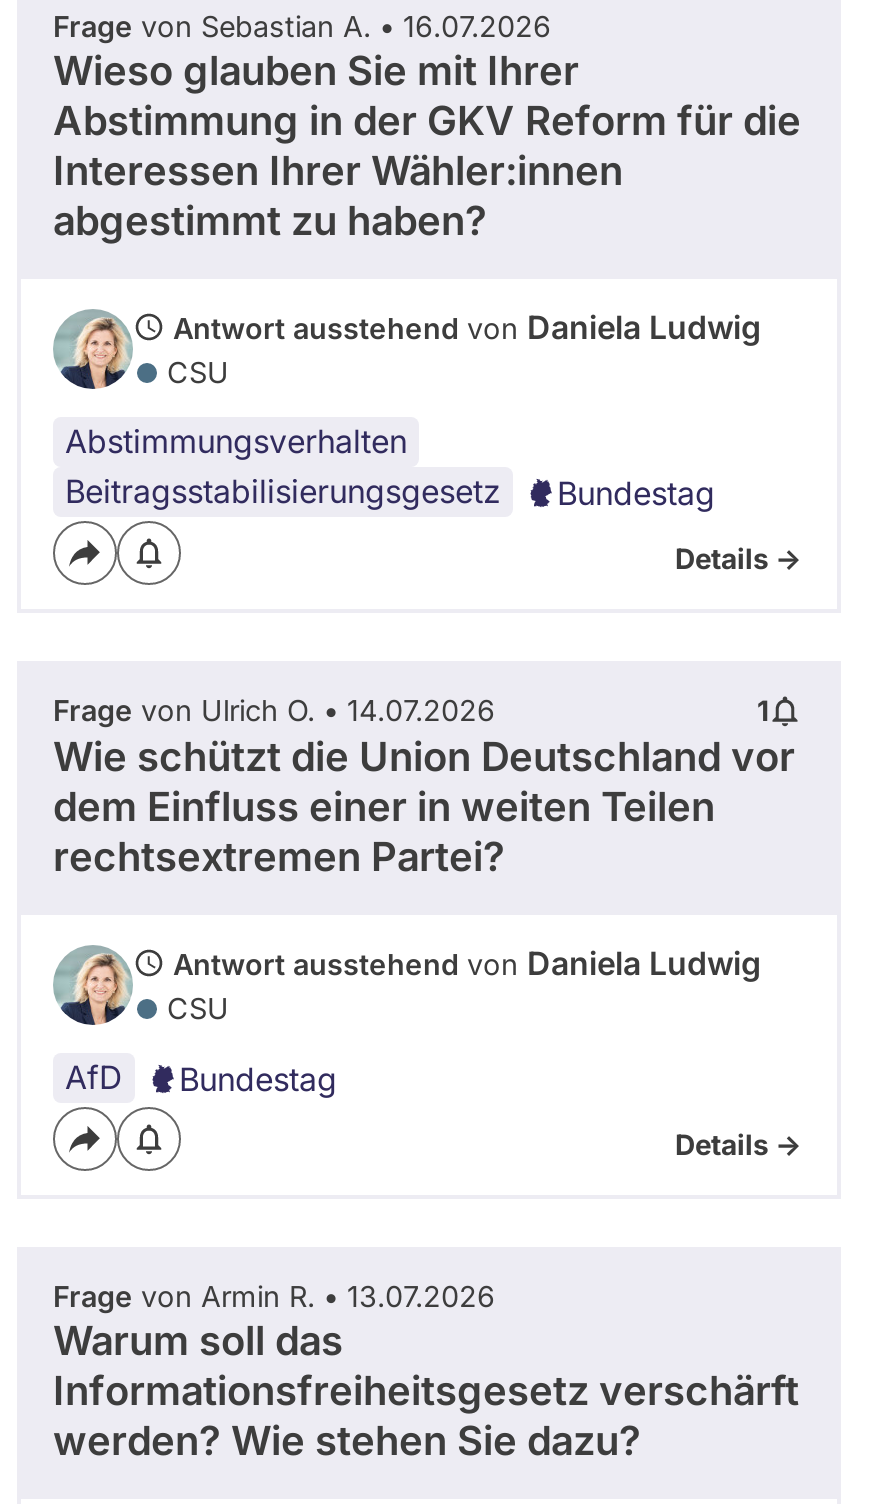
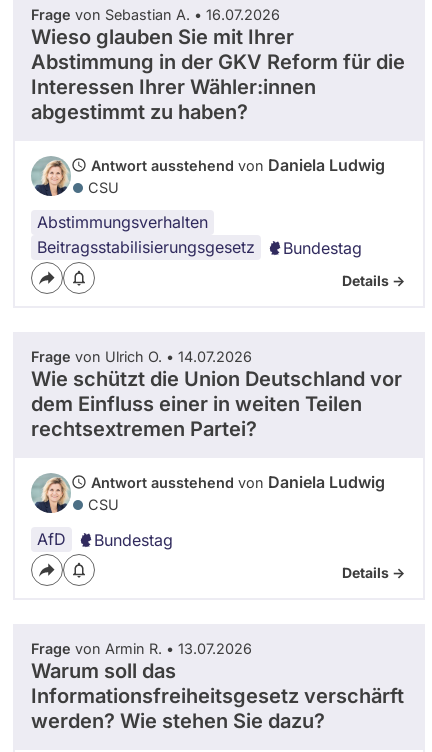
- 1
